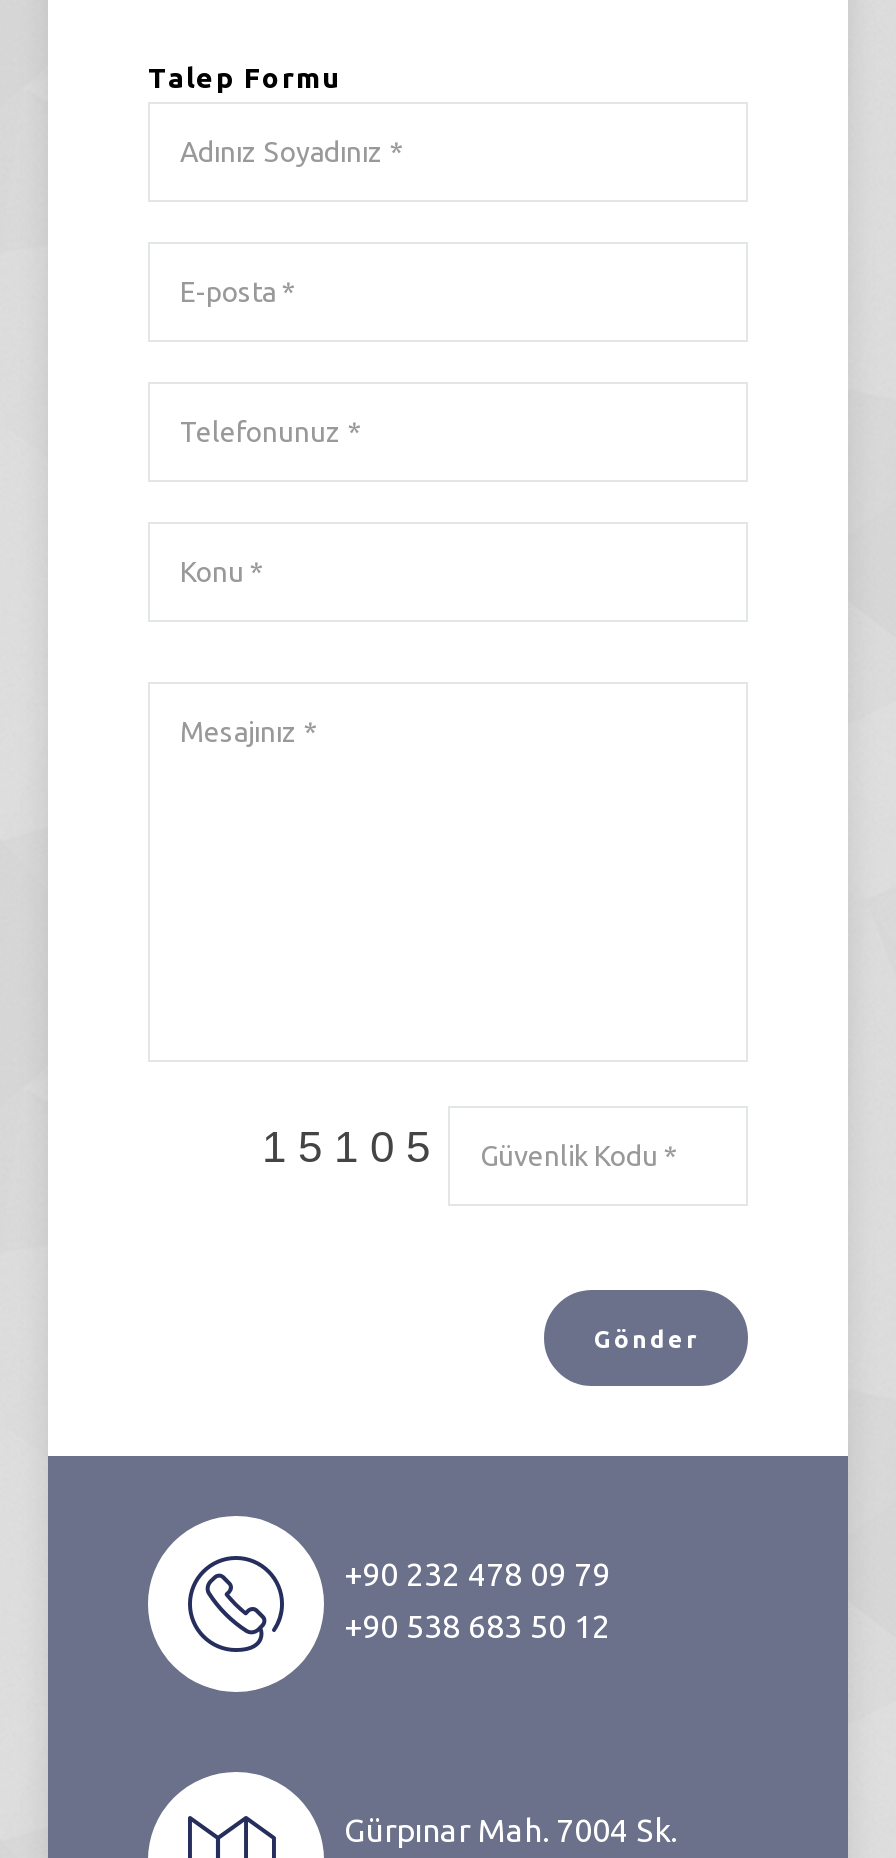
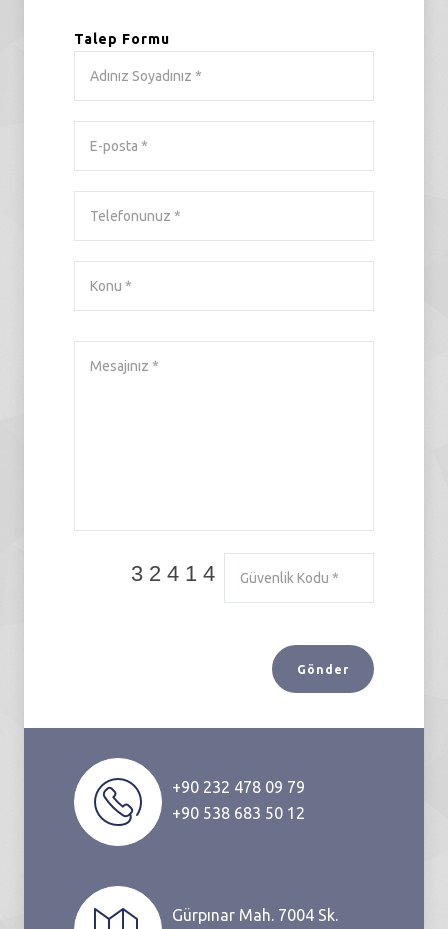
- 1 5 1 0 5
+ 3 2 4 1 4
